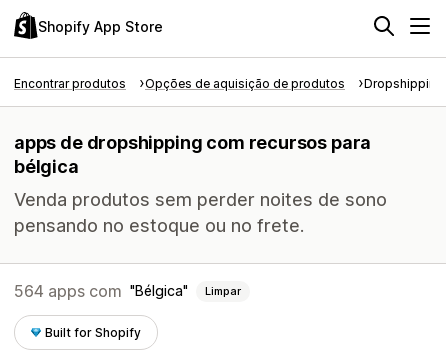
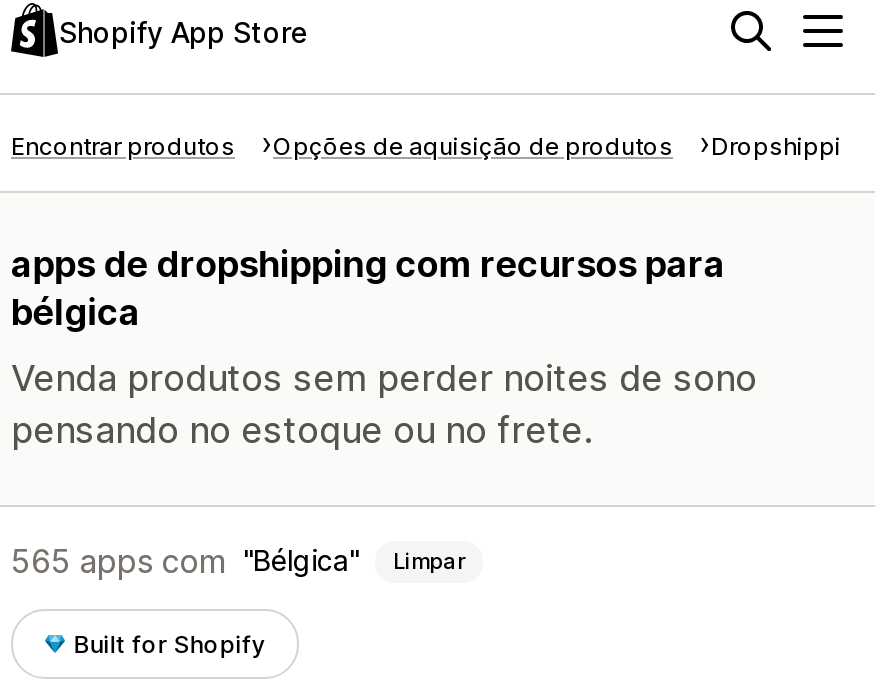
- 564 apps com Bélgica Limpar
+ 565 apps com Bélgica Limpar
